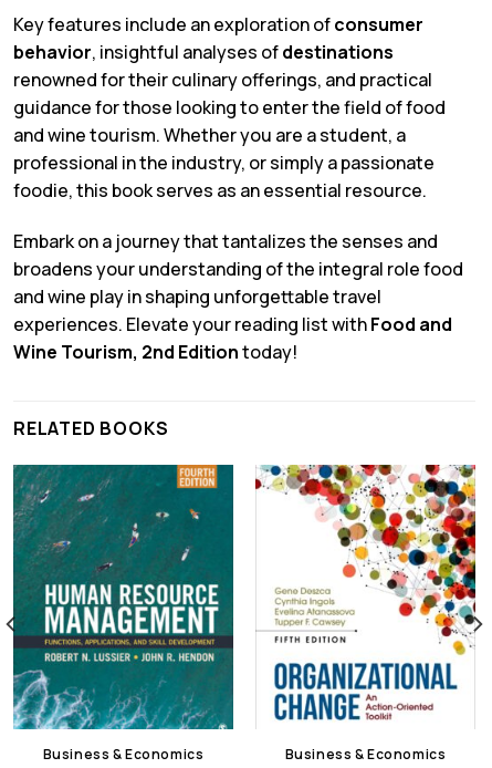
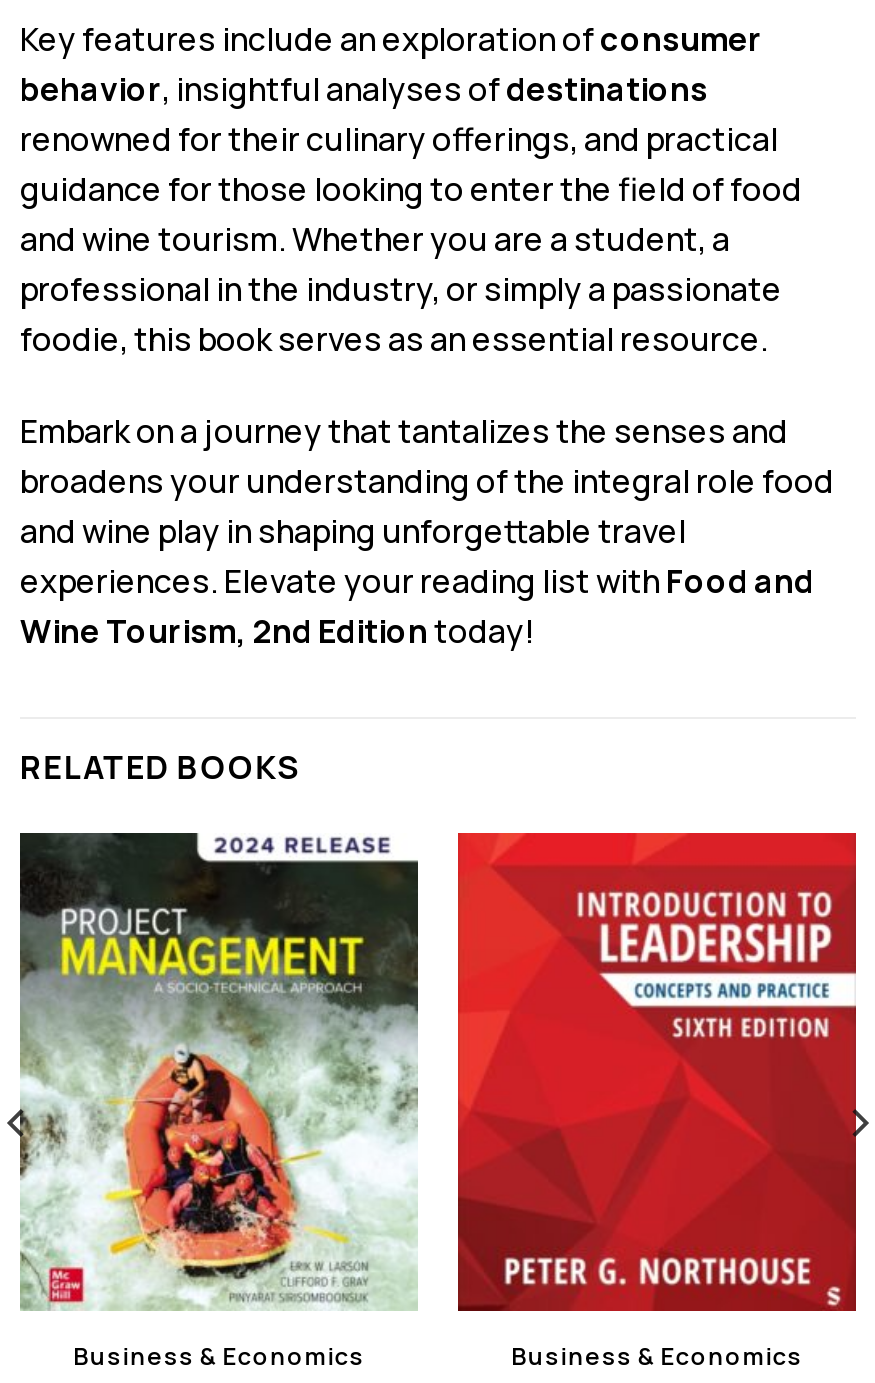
- [image]
+ [image]

- [image]
+ [image]
